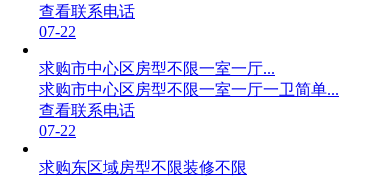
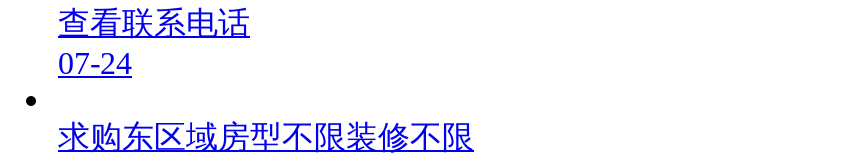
- 07-22
- 求购市中心区房型不限一室一厅...
- 求购市中心区房型不限一室一厅一卫简单...
- 查看联系电话
- 07-22
+ 07-24
